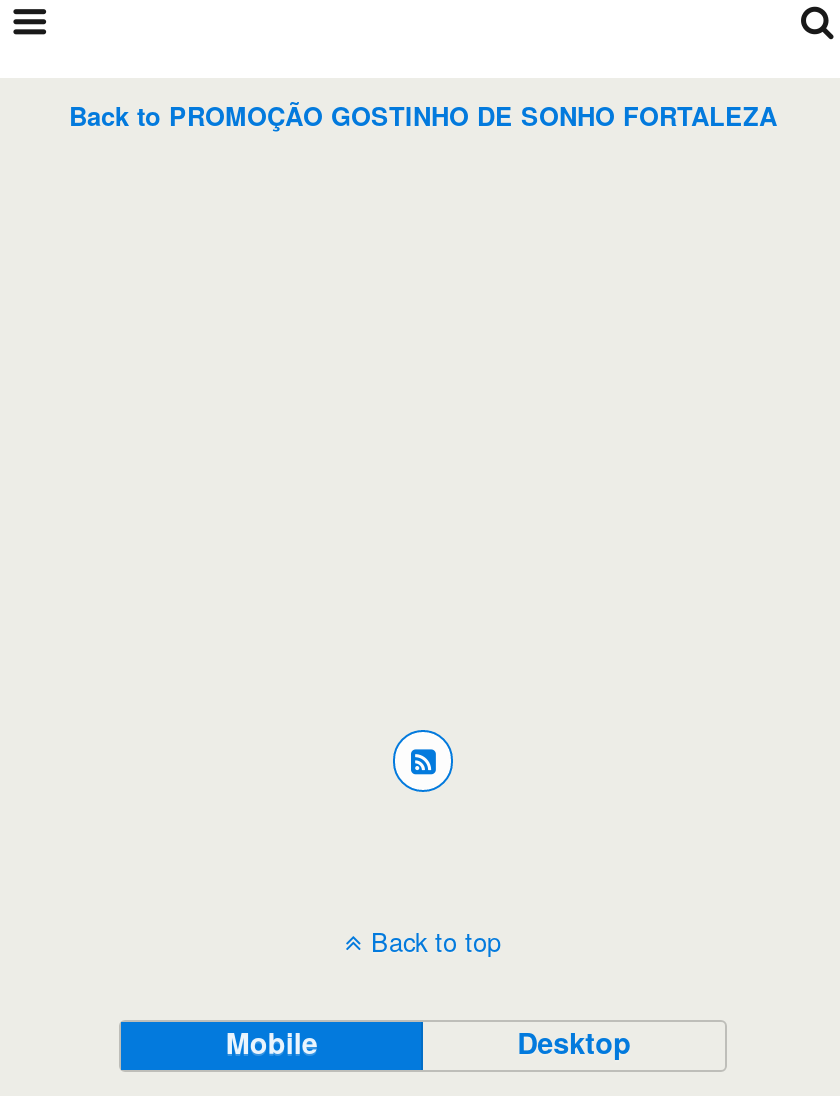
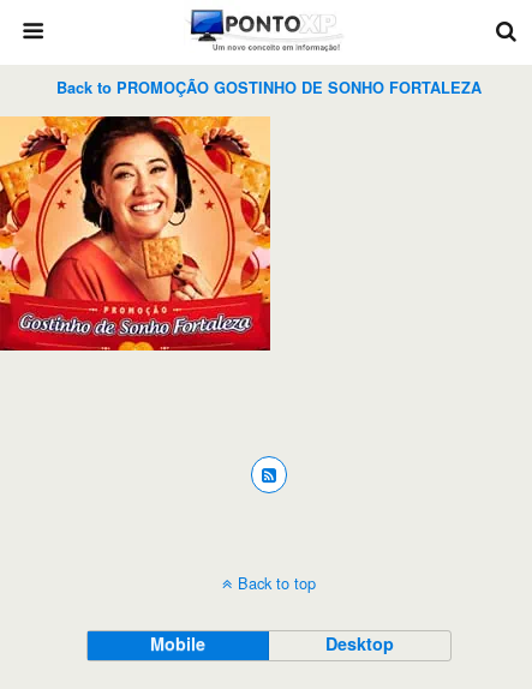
+ [image]

+ [image]
